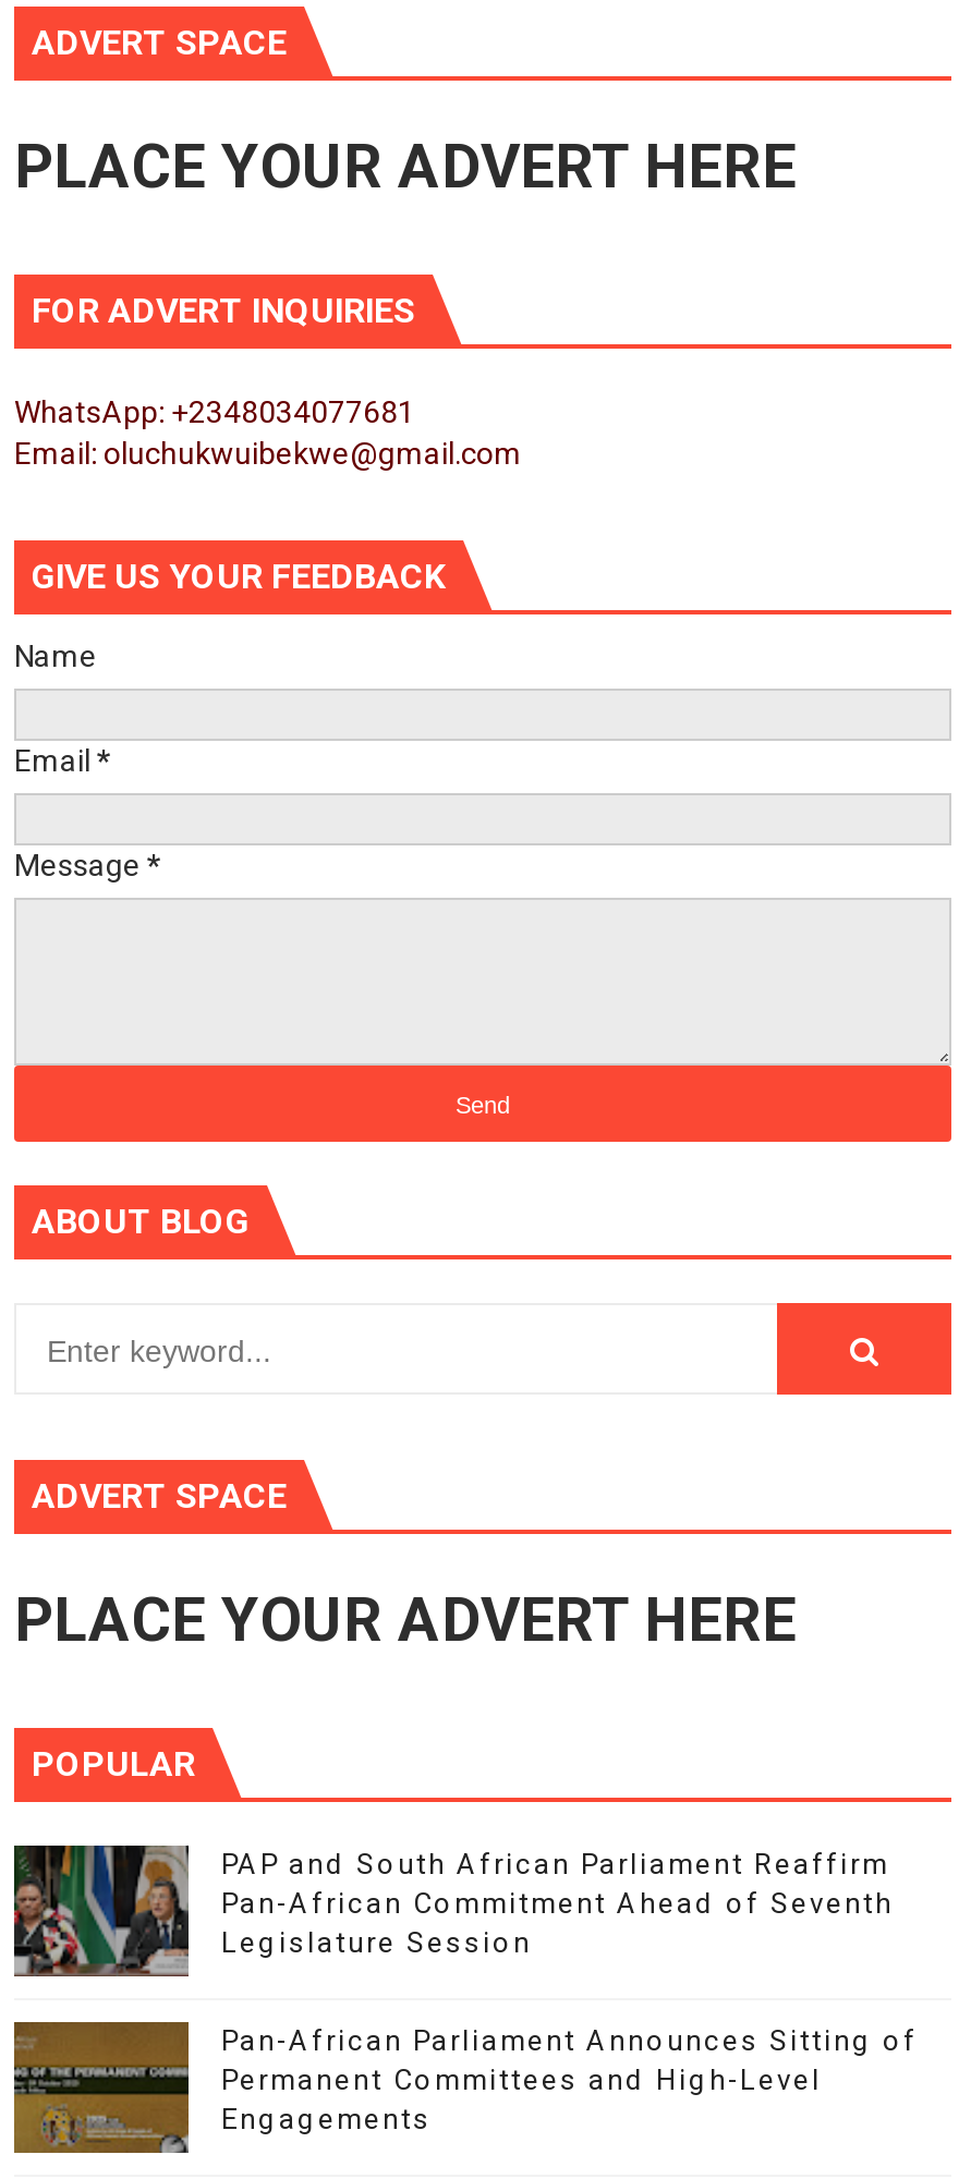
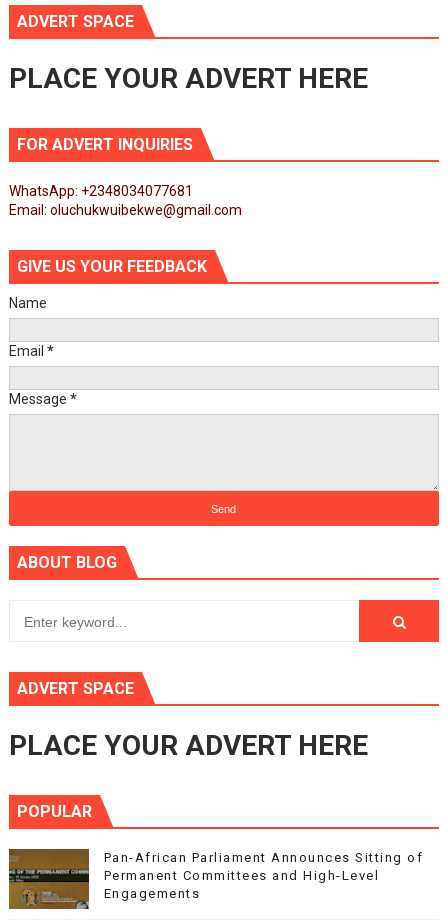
- [image]
- PAP and South African Parliament Reaffirm
- Pan-African Commitment Ahead of Seventh
- Legislature Session
